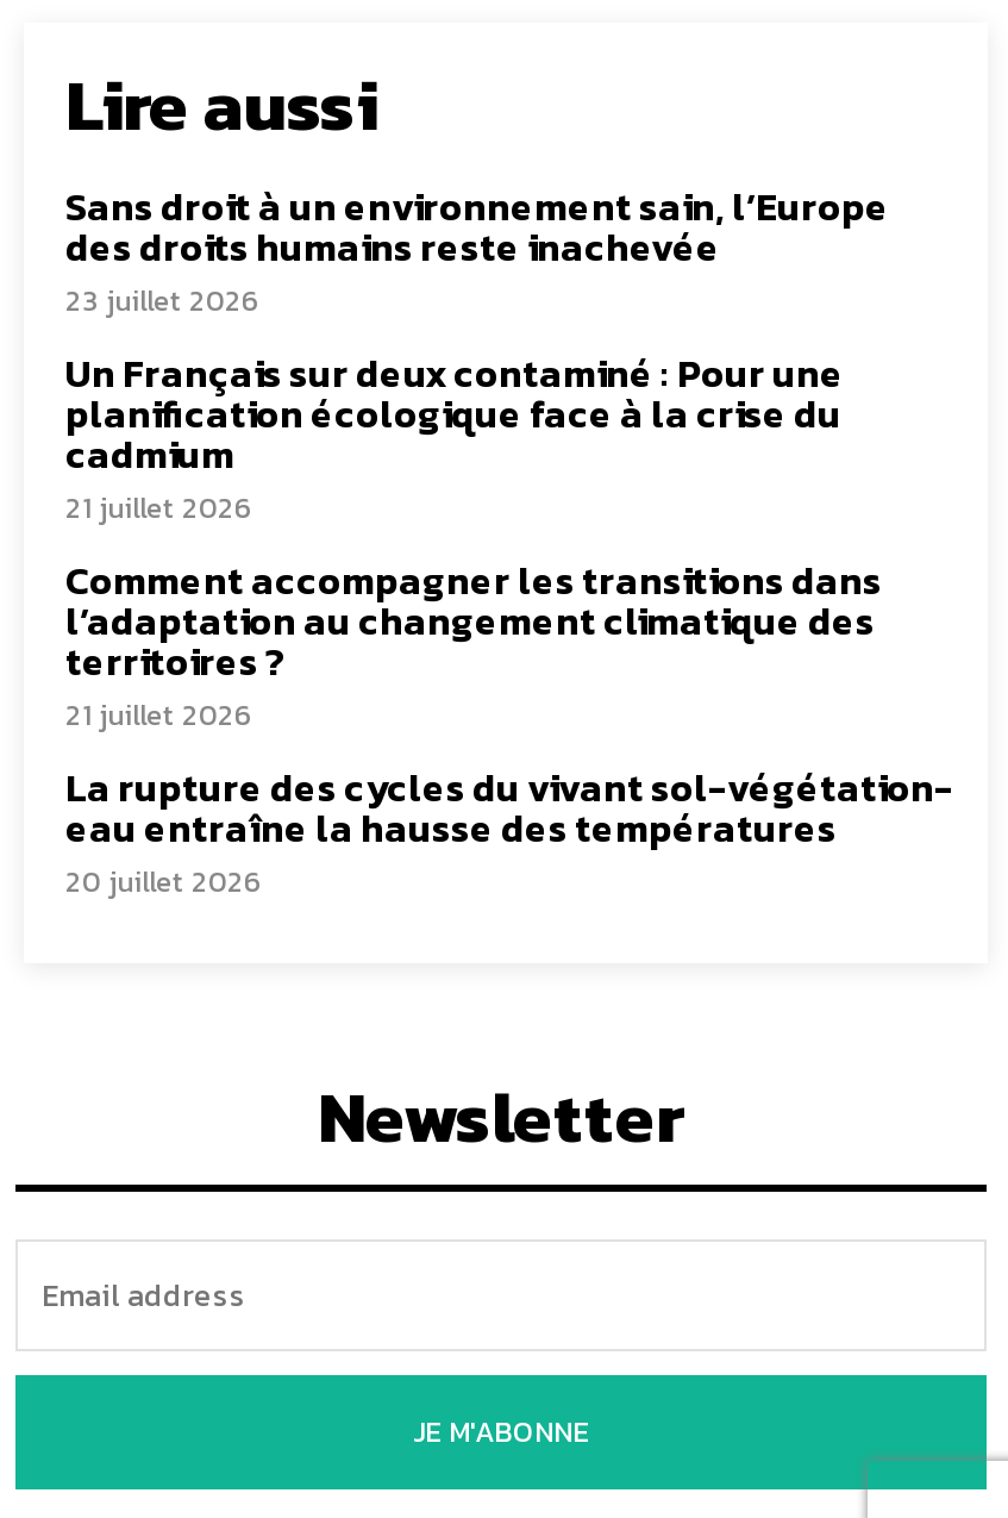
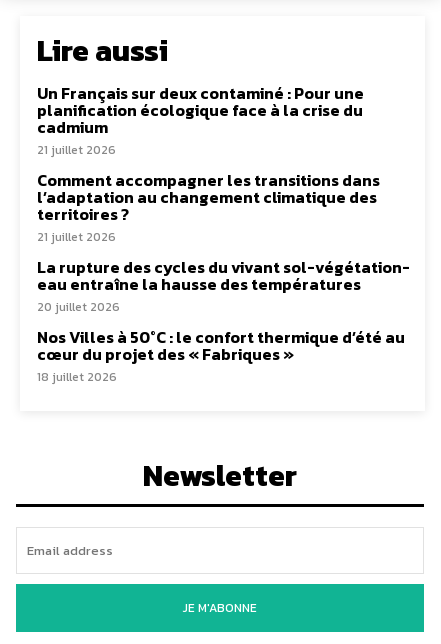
- Sans droit à un environnement sain, l’Europe
- des droits humains reste inachevée
- 23 juillet 2026

moved up: Un Français sur deux contaminé : Pour une | planification écologique face à la crise du | cadmium | ... | eau entraîne la hausse des températures | 20 juillet 2026

+ Nos Villes à 50°C : le confort thermique d’été au
+ cœur du projet des « Fabriques »
+ 18 juillet 2026
